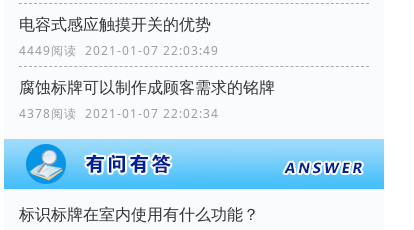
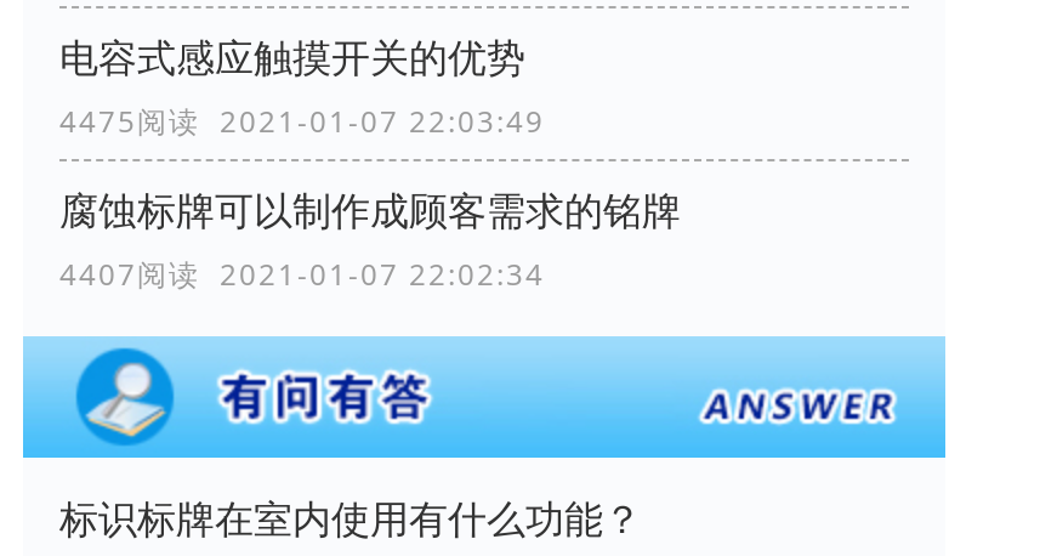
- 4449阅读 2021-01-07 22:03:49
+ 4475阅读 2021-01-07 22:03:49

- 4378阅读 2021-01-07 22:02:34
+ 4407阅读 2021-01-07 22:02:34
